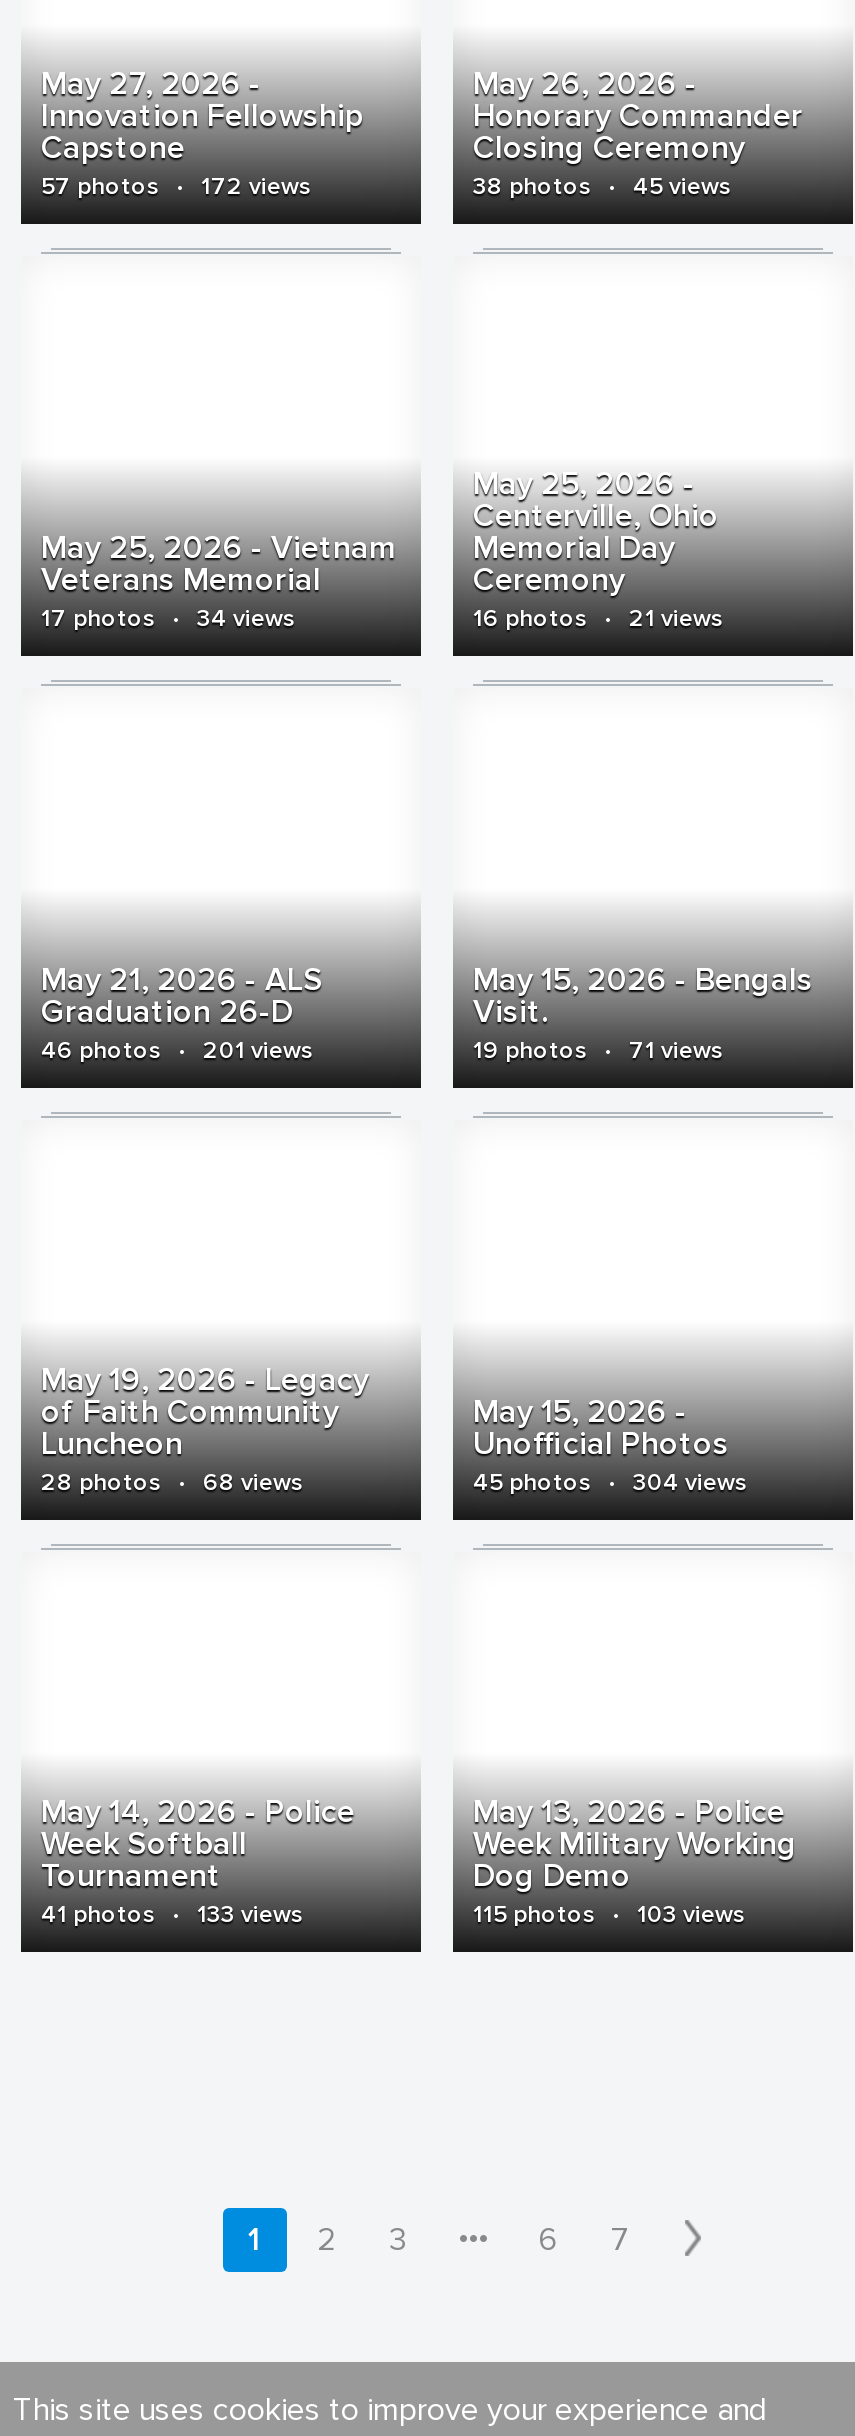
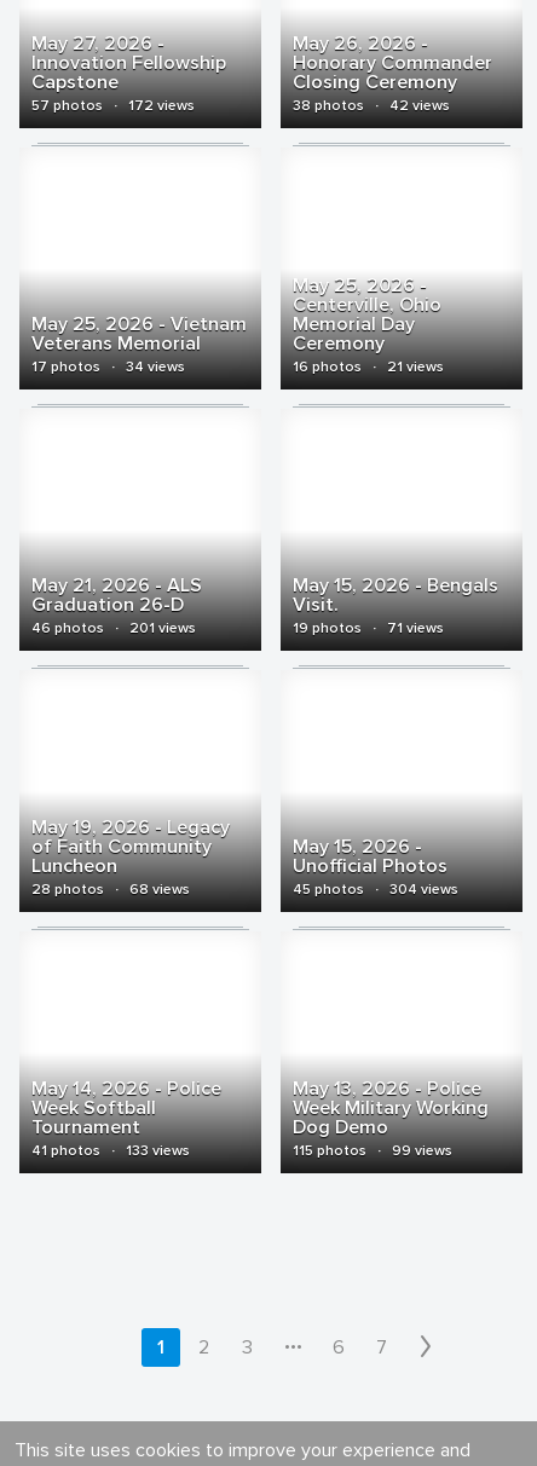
- 38 photos · 45 views
+ 38 photos · 42 views

- 115 photos · 103 views
+ 115 photos · 99 views
